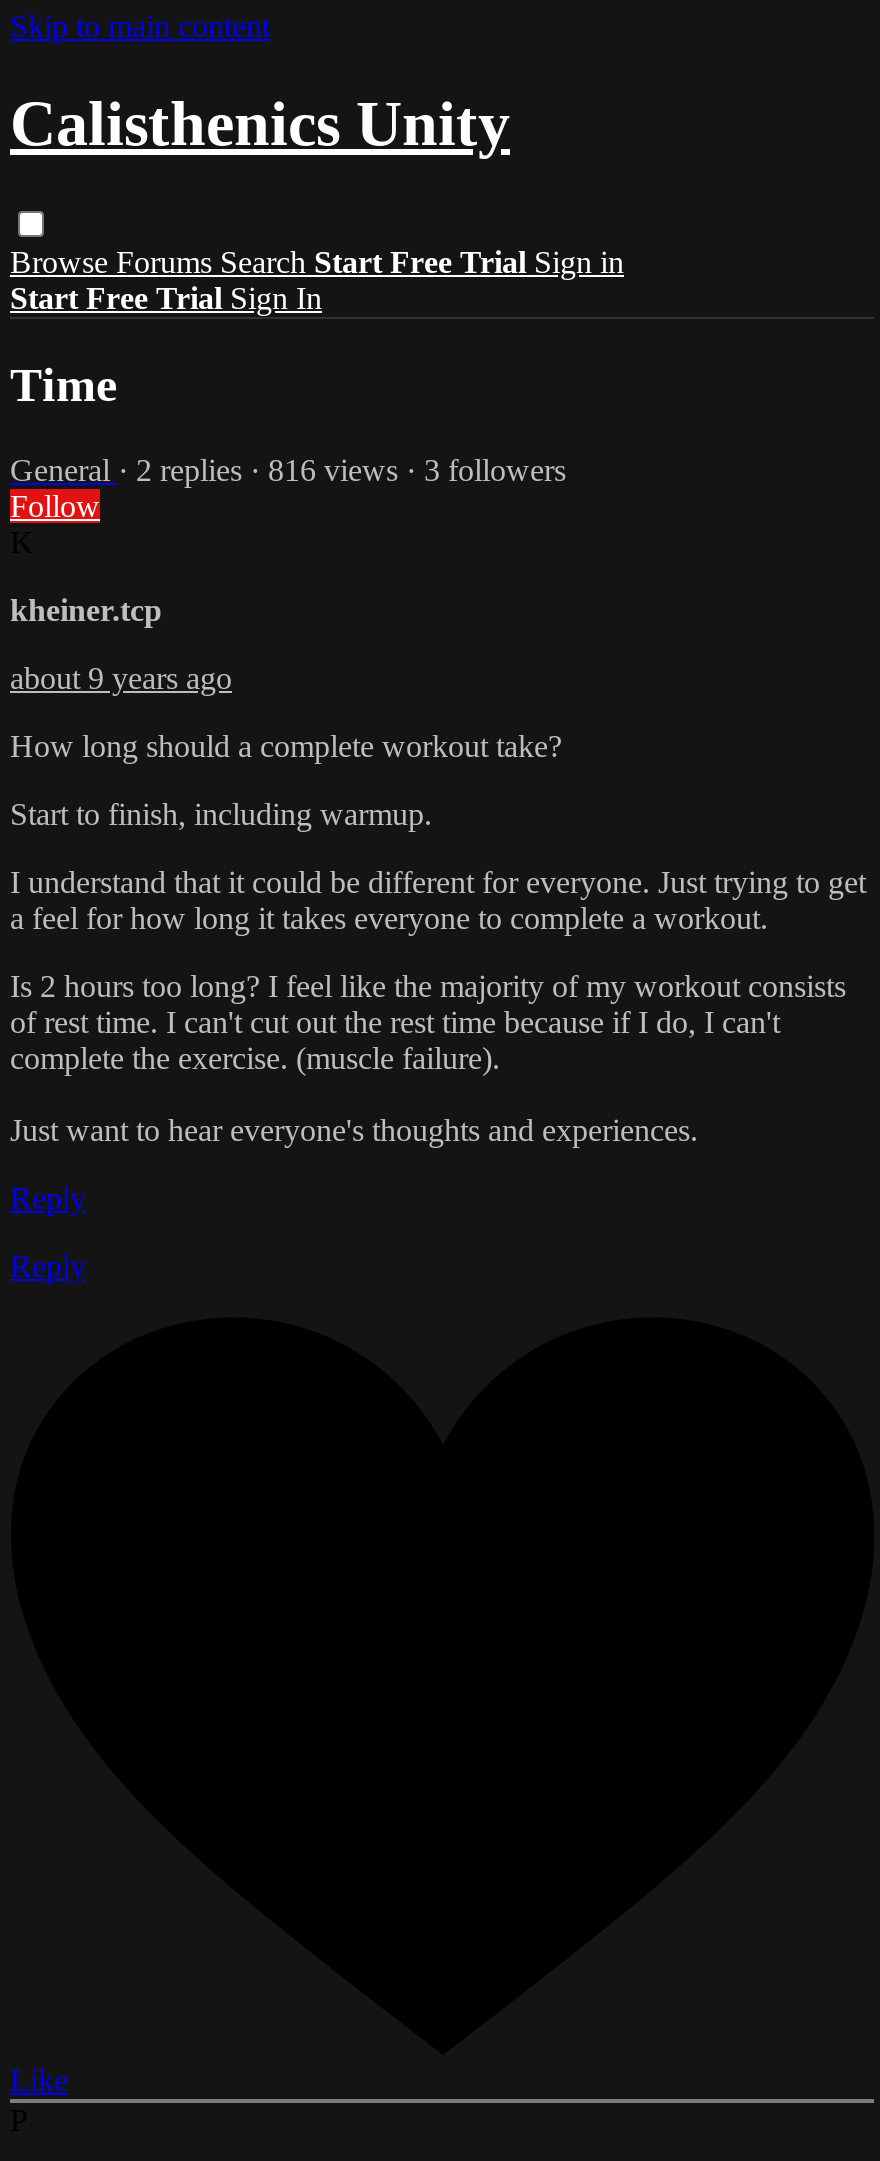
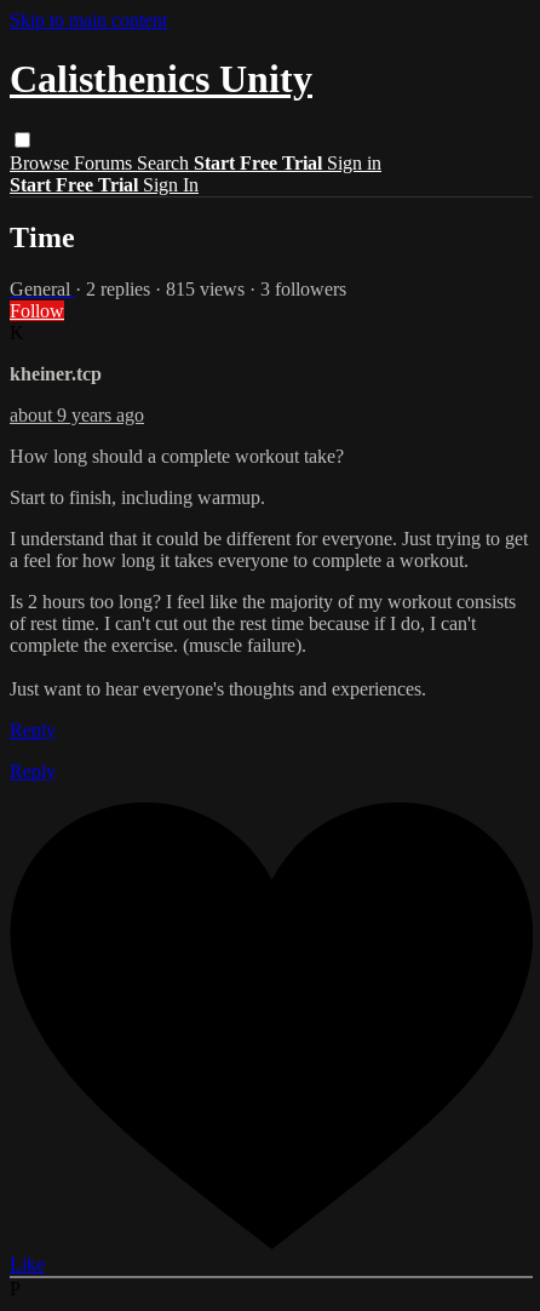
- General · 2 replies · 816 views · 3 followers
+ General · 2 replies · 815 views · 3 followers
